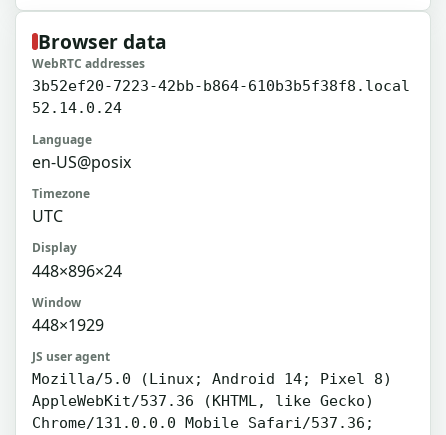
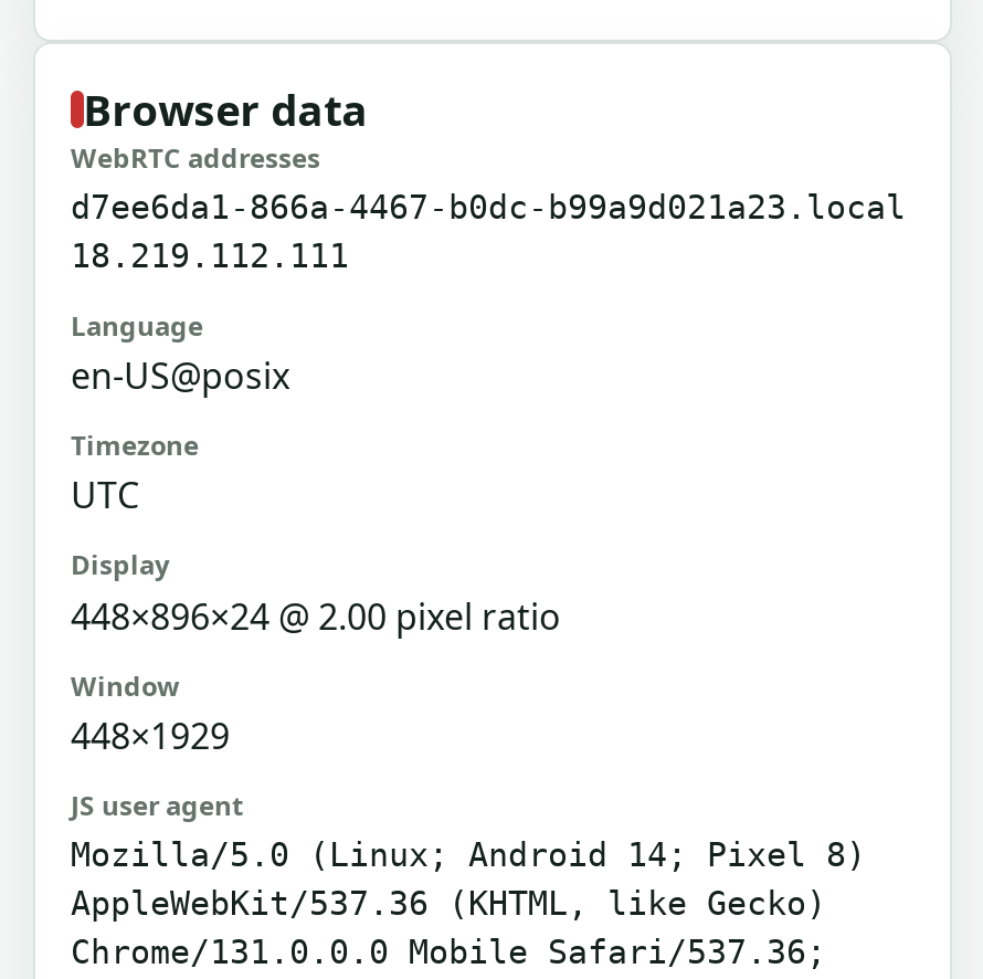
- 3b52ef20-7223-42bb-b864-610b3b5f38f8.local
- 52.14.0.24
+ d7ee6da1-866a-4467-b0dc-b99a9d021a23.local
+ 18.219.112.111

- 448×896×24
+ 448×896×24 @ 2.00 pixel ratio
